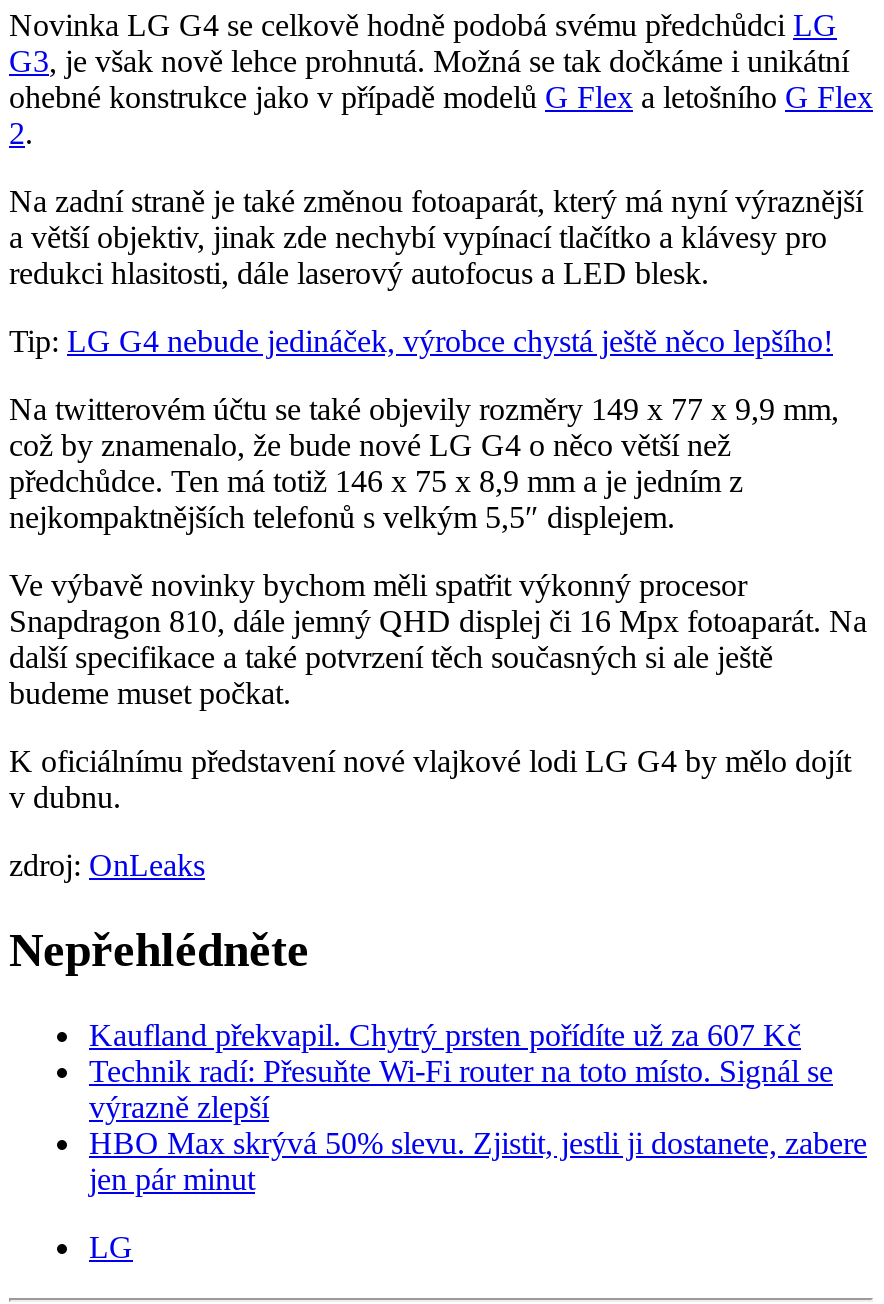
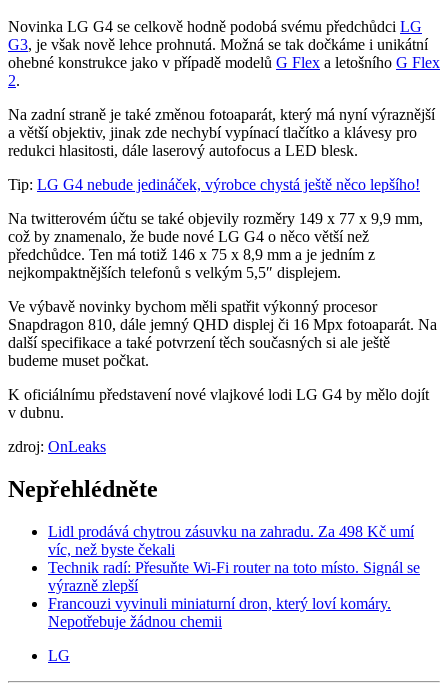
- Kaufland překvapil. Chytrý prsten pořídíte už za 607 Kč
+ Lidl prodává chytrou zásuvku na zahradu. Za 498 Kč umí
+ víc, než byste čekali

- HBO Max skrývá 50% slevu. Zjistit, jestli ji dostanete, zabere
- jen pár minut
+ Francouzi vyvinuli miniaturní dron, který loví komáry.
+ Nepotřebuje žádnou chemii
